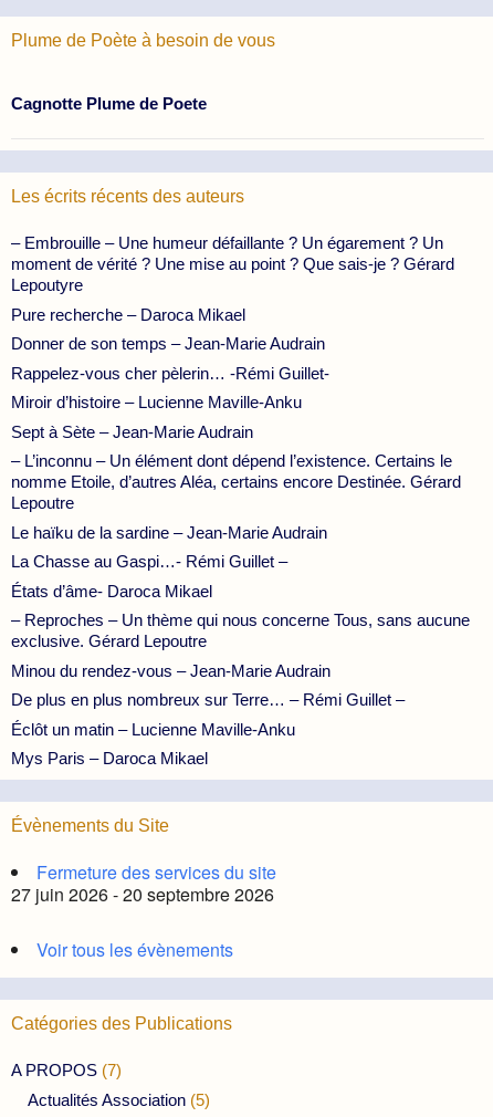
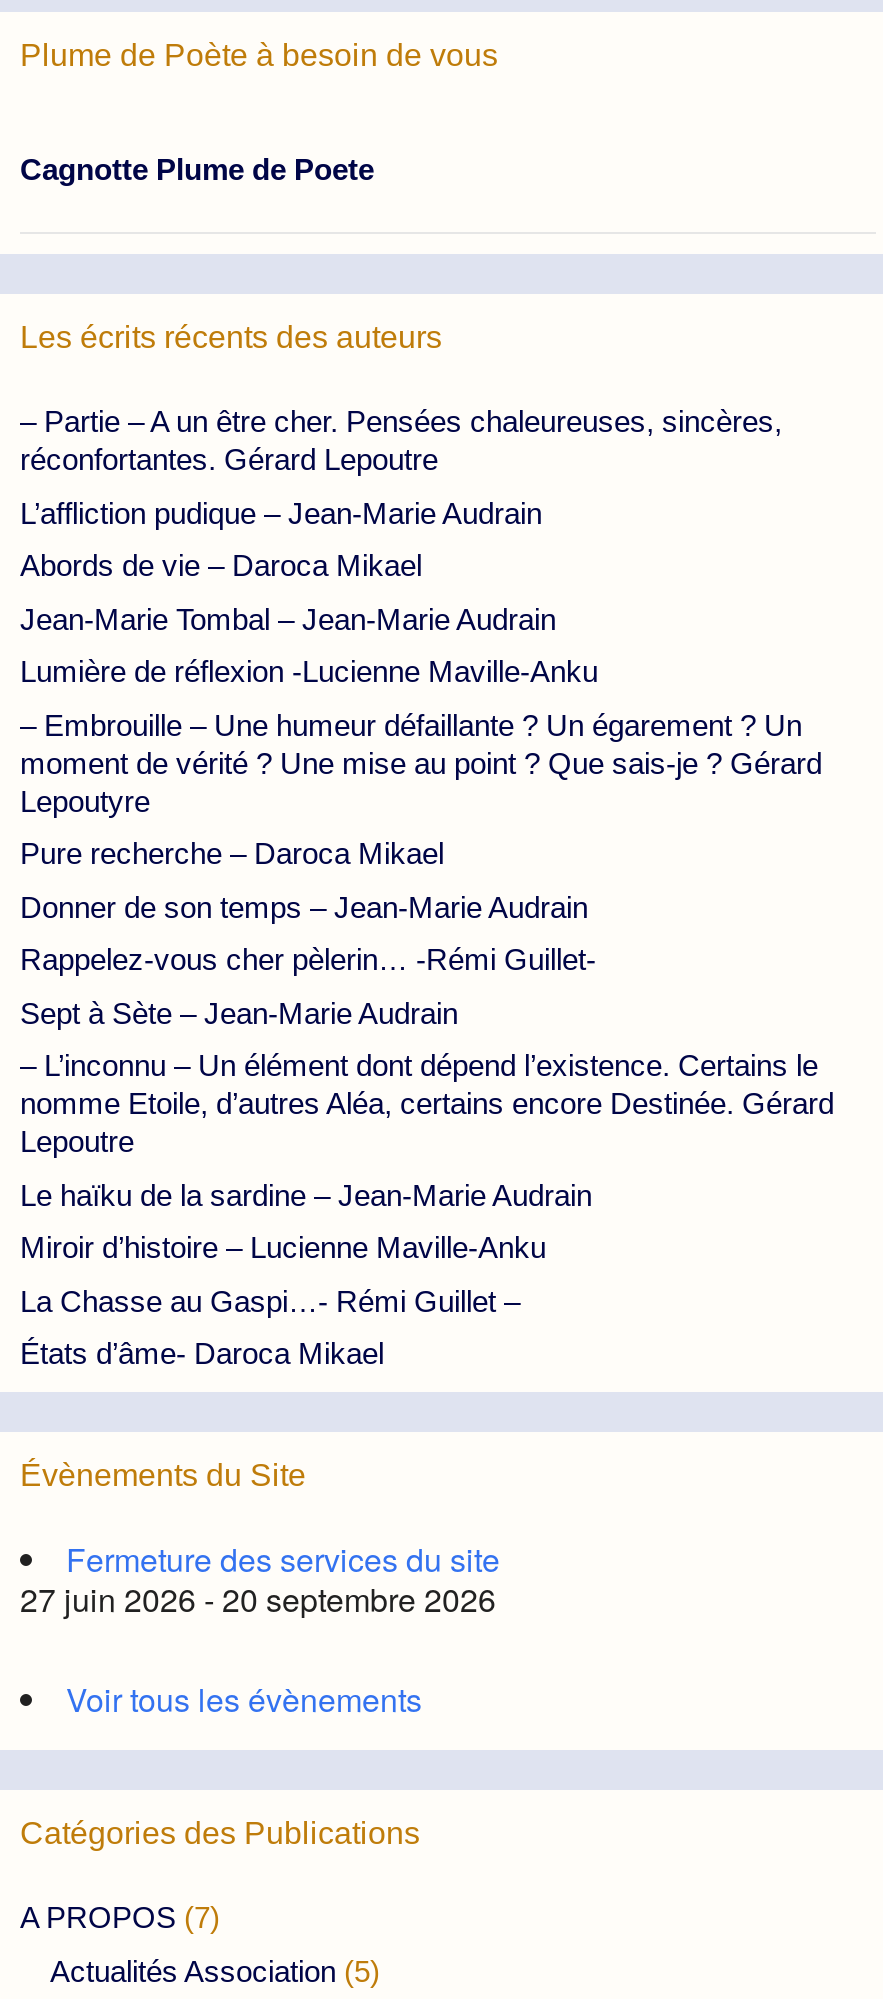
+ – Partie – A un être cher. Pensées chaleureuses, sincères,
+ réconfortantes. Gérard Lepoutre
+ L’affliction pudique – Jean-Marie Audrain
+ Abords de vie – Daroca Mikael
+ Jean-Marie Tombal – Jean-Marie Audrain
+ Lumière de réflexion -Lucienne Maville-Anku

moved down: – Embrouille – Une humeur défaillante ? Un égarement ? Un | moment de vérité ? Une mise au point ? Que sais-je ? Gérard | Lepoutyre | Pure recherche – Daroca Mikael | Donner de son temps – Jean-Marie Audrain | Rappelez-vous cher pèlerin… -Rémi Guillet-

moved down: Miroir d’histoire – Lucienne Maville-Anku

moved down: Sept à Sète – Jean-Marie Audrain | – L’inconnu – Un élément dont dépend l’existence. Certains le | nomme Etoile, d’autres Aléa, certains encore Destinée. Gérard | Lepoutre | Le haïku de la sardine – Jean-Marie Audrain

moved down: La Chasse au Gaspi…- Rémi Guillet – | États d’âme- Daroca Mikael

- – Reproches – Un thème qui nous concerne Tous, sans aucune
- exclusive. Gérard Lepoutre
- Minou du rendez-vous – Jean-Marie Audrain
- De plus en plus nombreux sur Terre… – Rémi Guillet –
- Éclôt un matin – Lucienne Maville-Anku
- Mys Paris – Daroca Mikael
